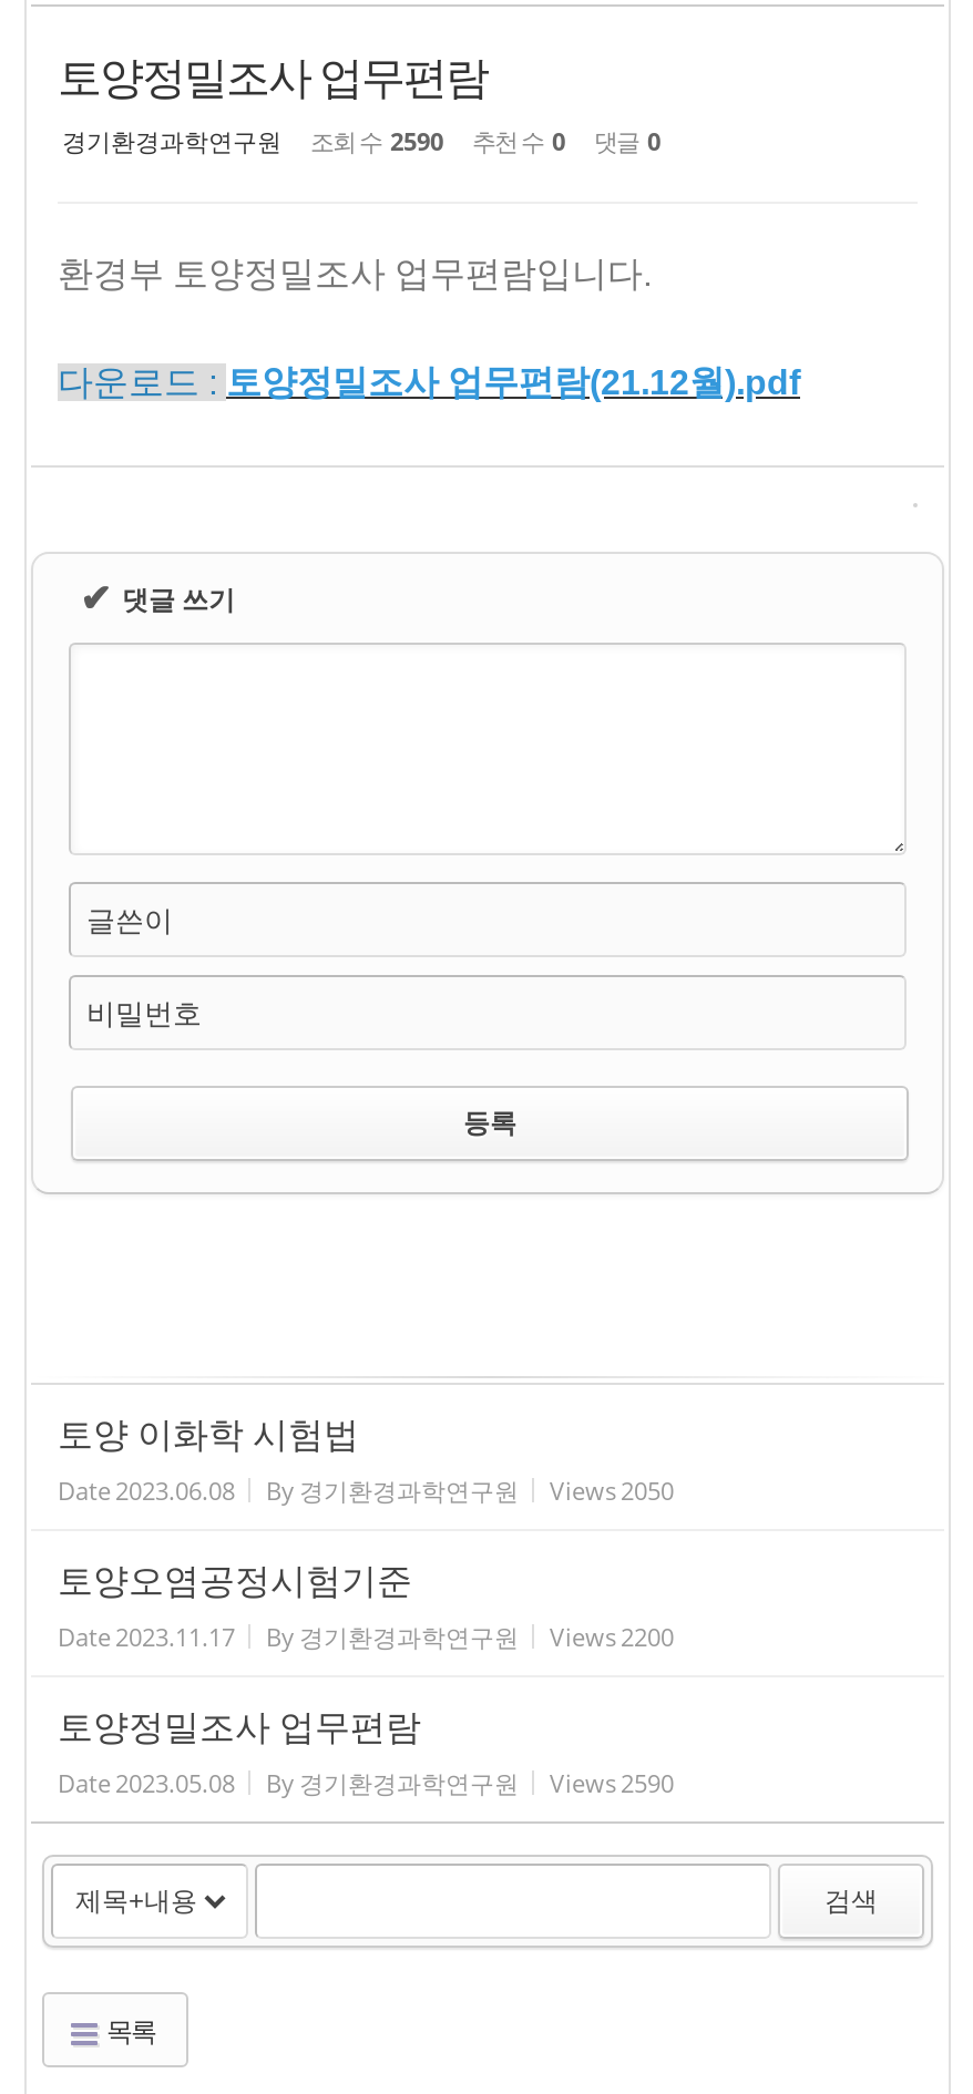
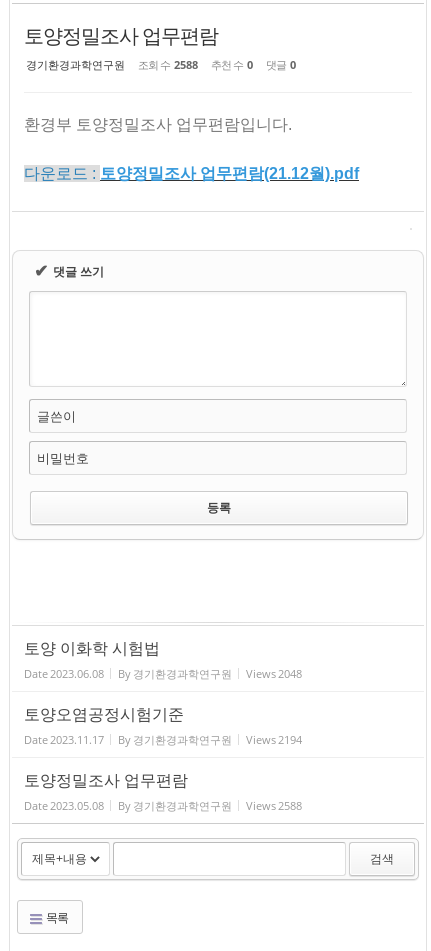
- 경기환경과학연구원 조회 수 2590 추천 수 0 댓글 0
+ 경기환경과학연구원 조회 수 2588 추천 수 0 댓글 0

- Date 2023.06.08 By 경기환경과학연구원 Views 2050
+ Date 2023.06.08 By 경기환경과학연구원 Views 2048

- Date 2023.11.17 By 경기환경과학연구원 Views 2200
+ Date 2023.11.17 By 경기환경과학연구원 Views 2194

- Date 2023.05.08 By 경기환경과학연구원 Views 2590
+ Date 2023.05.08 By 경기환경과학연구원 Views 2588
